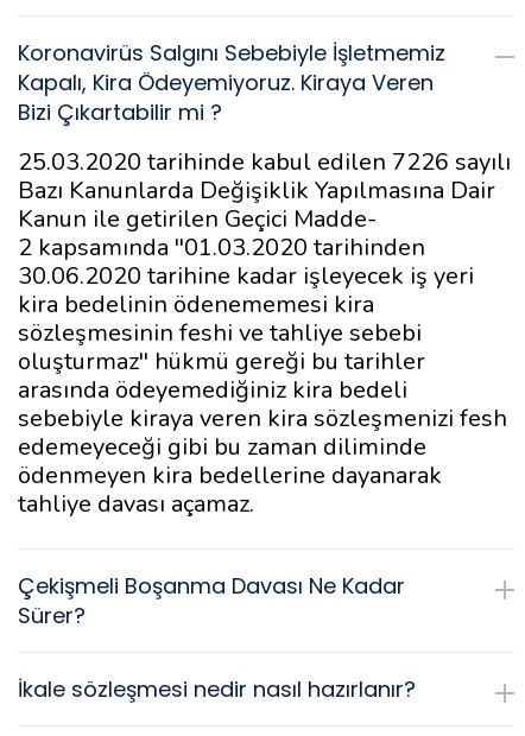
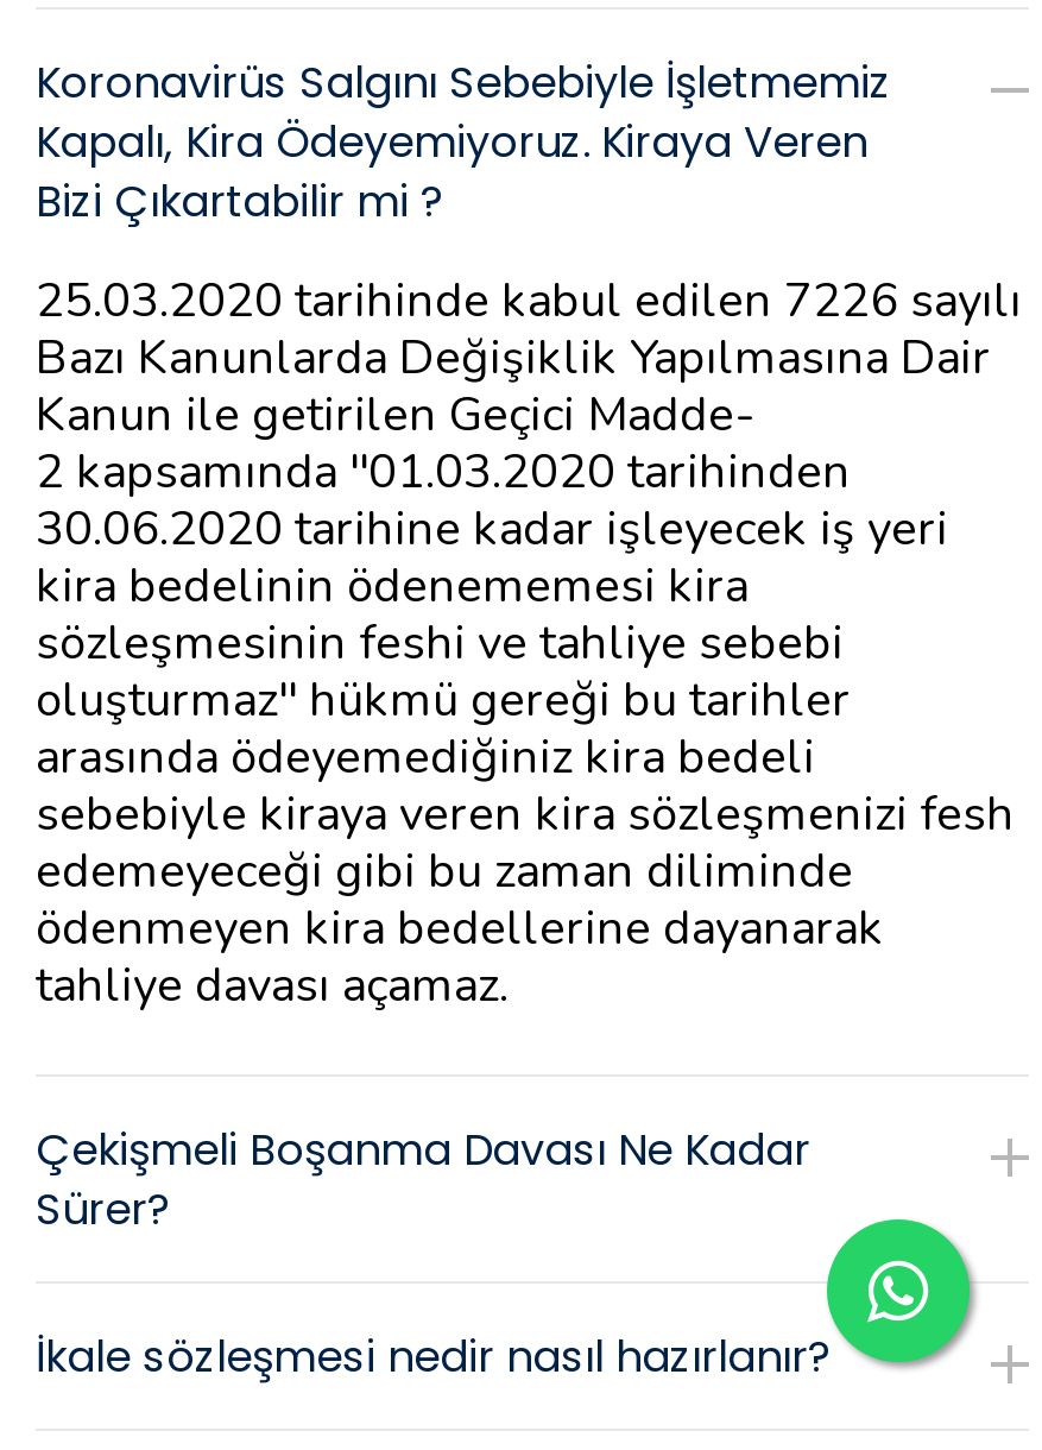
+ [image]
